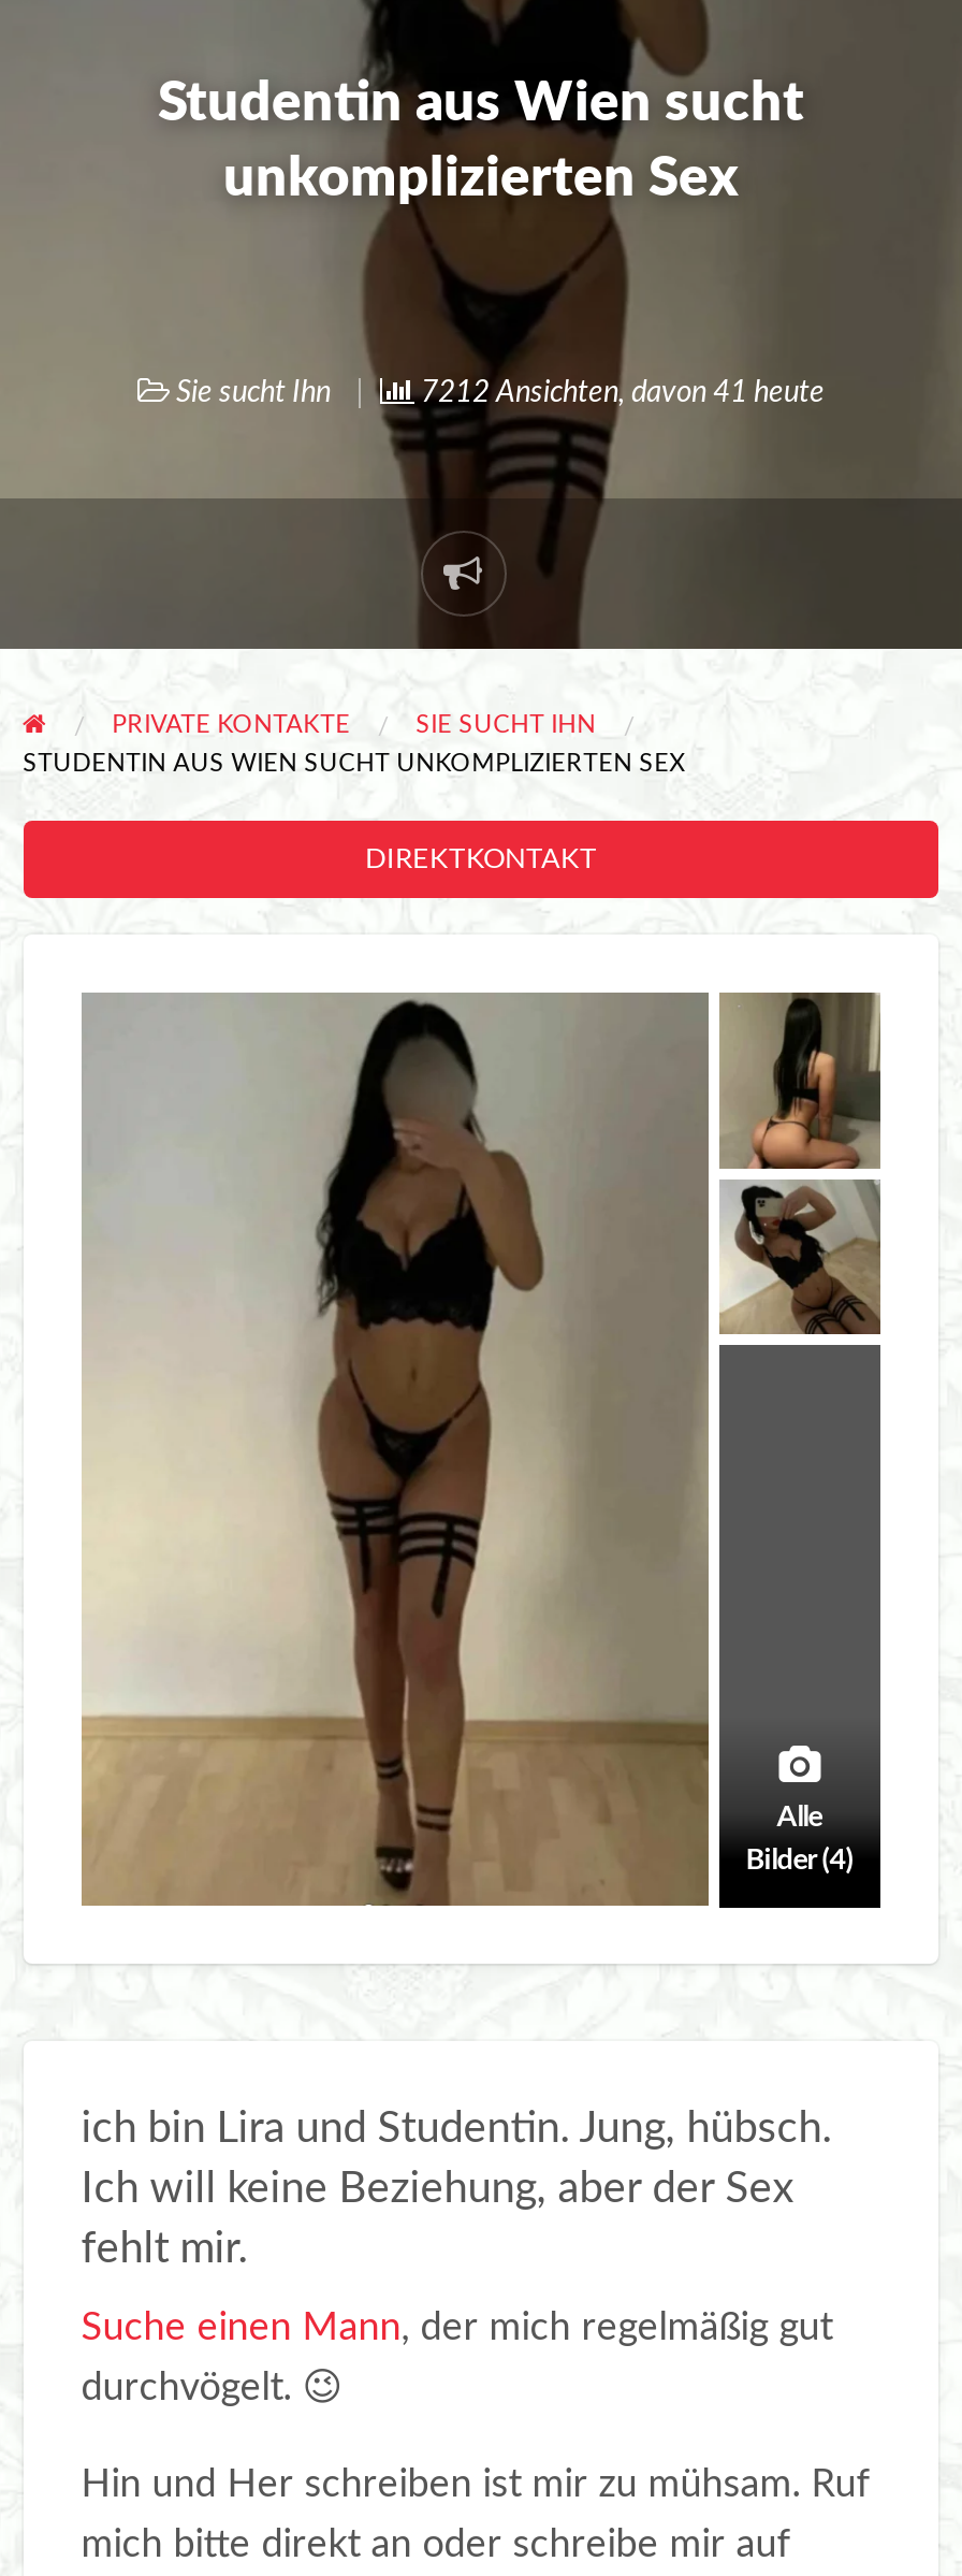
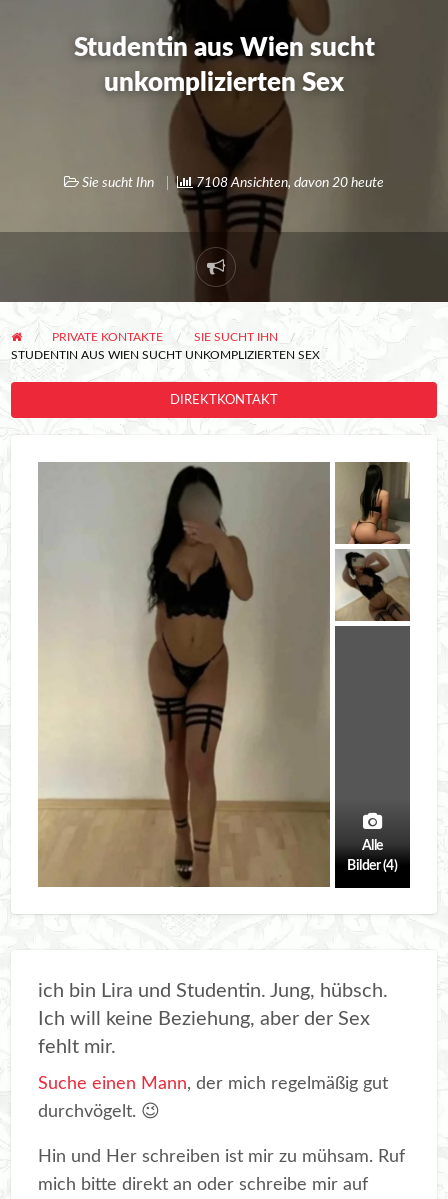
- 7212 Ansichten, davon 41 heute
+ 7108 Ansichten, davon 20 heute
